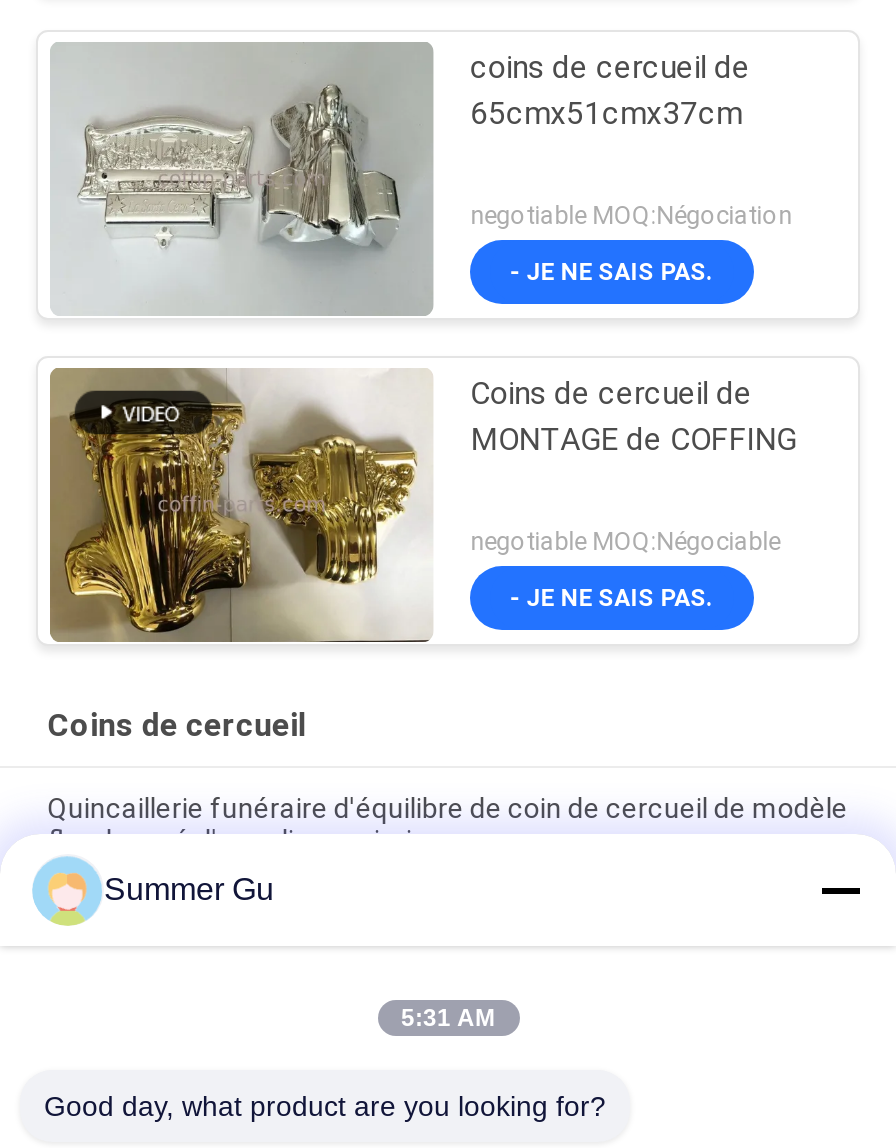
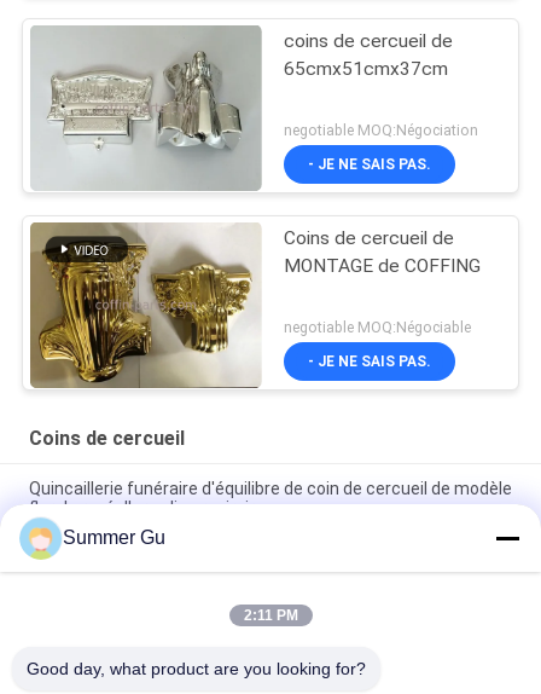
- 5:31 AM
+ 2:11 PM
